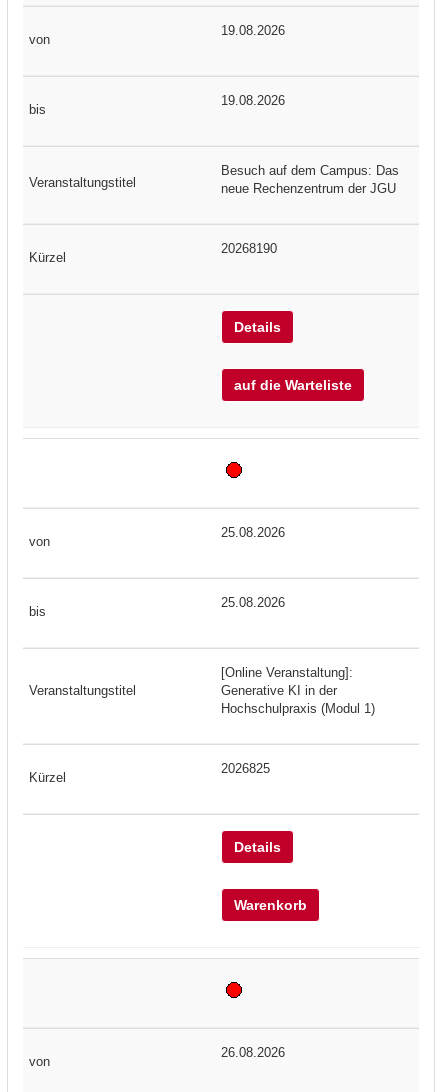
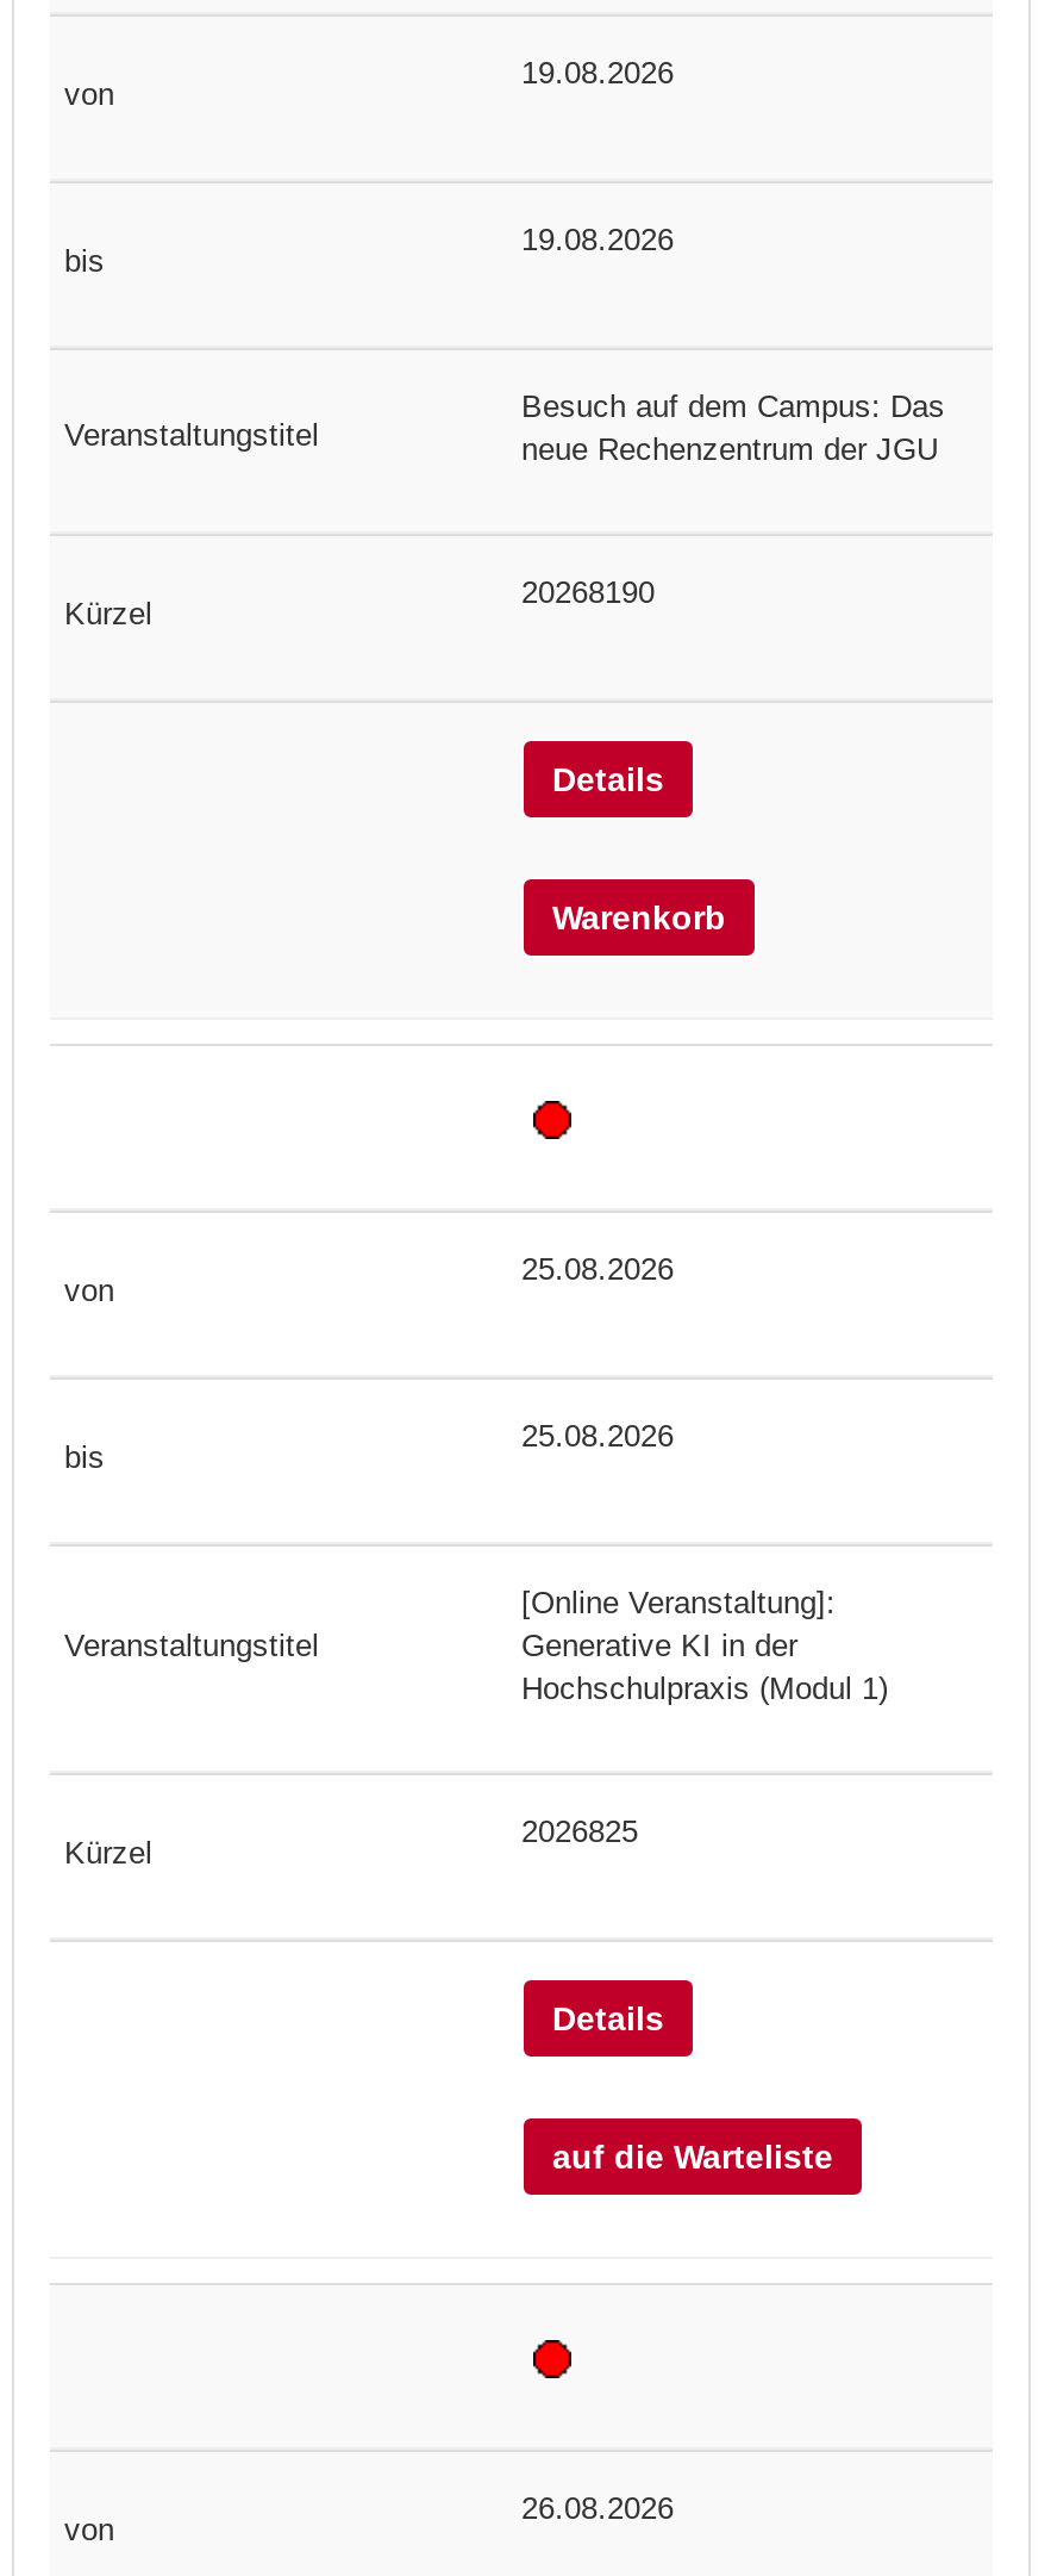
moved down: auf die Warteliste

moved up: Warenkorb
